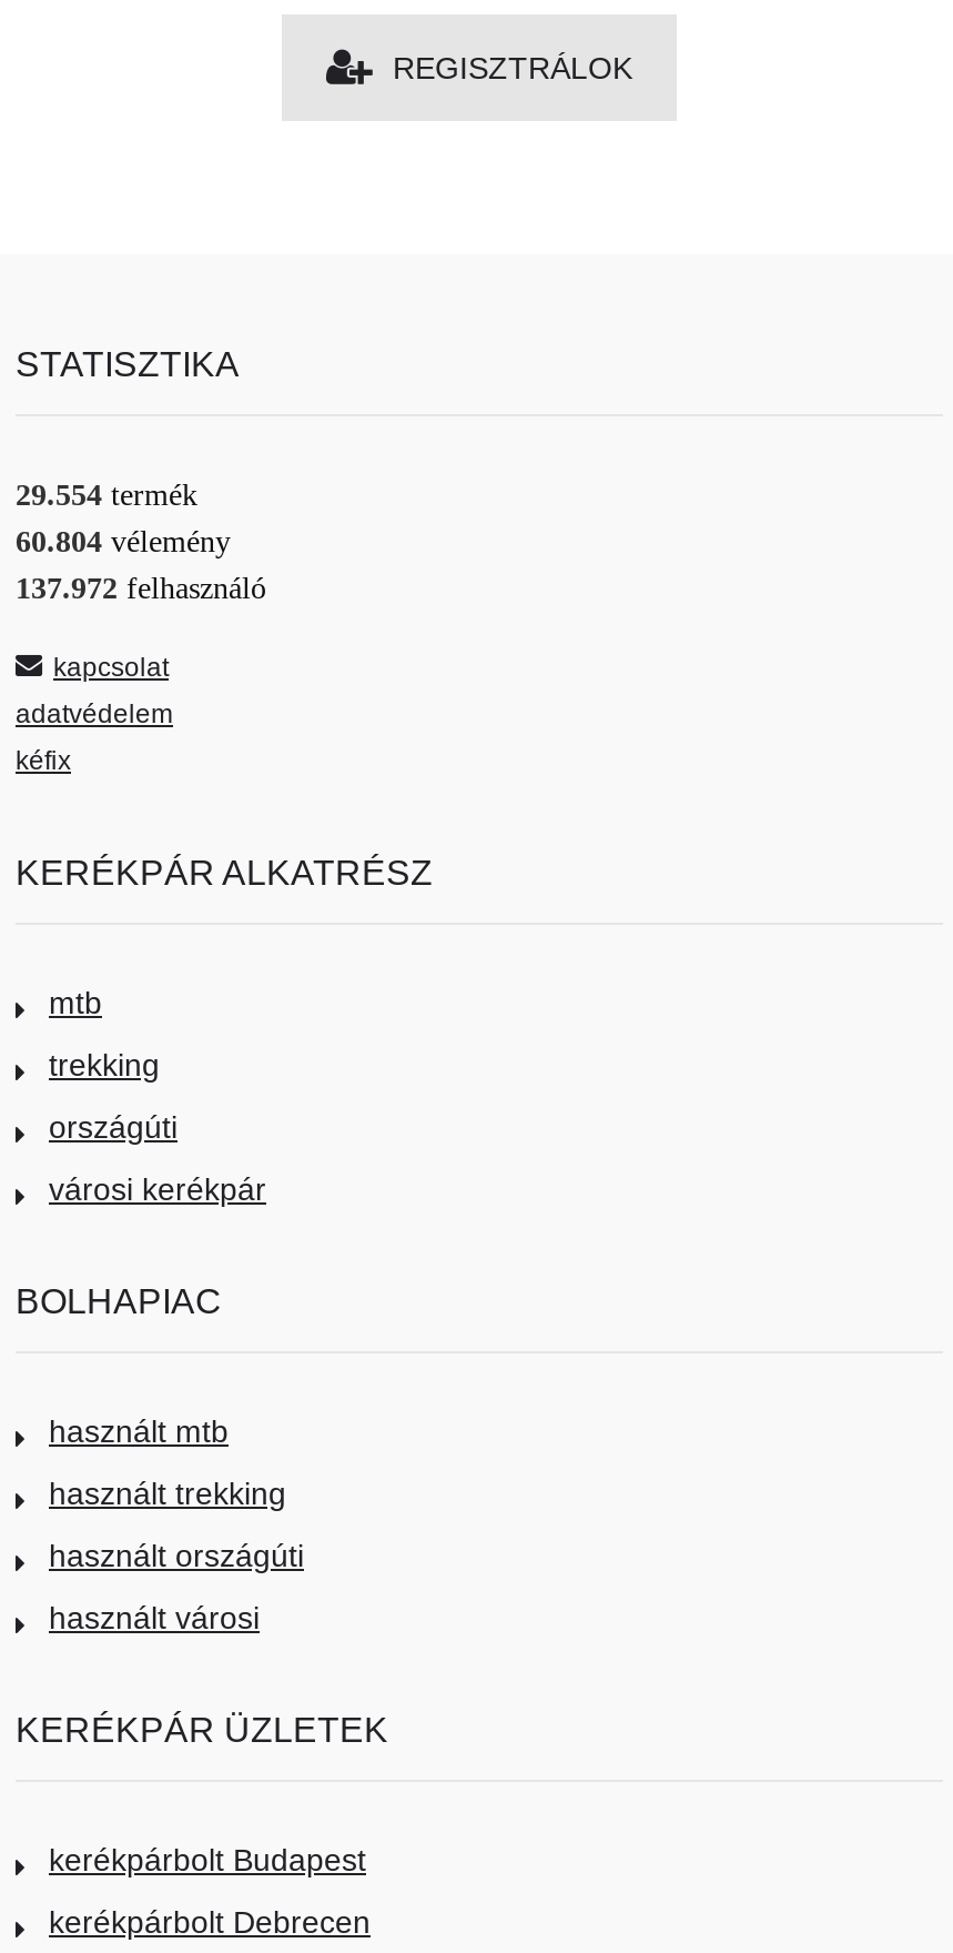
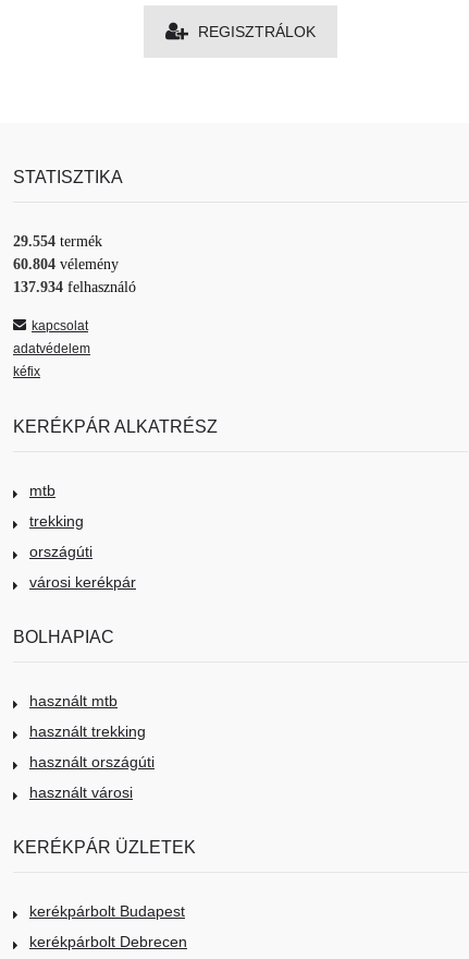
- 137.972 felhasználó
+ 137.934 felhasználó
